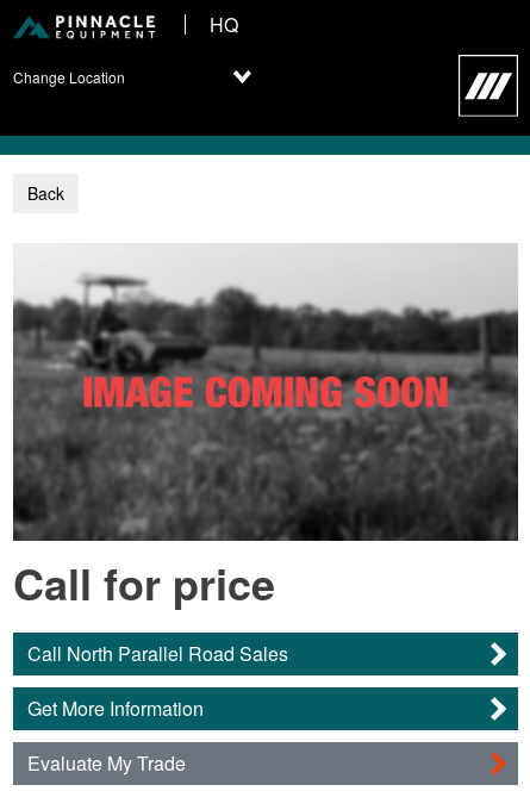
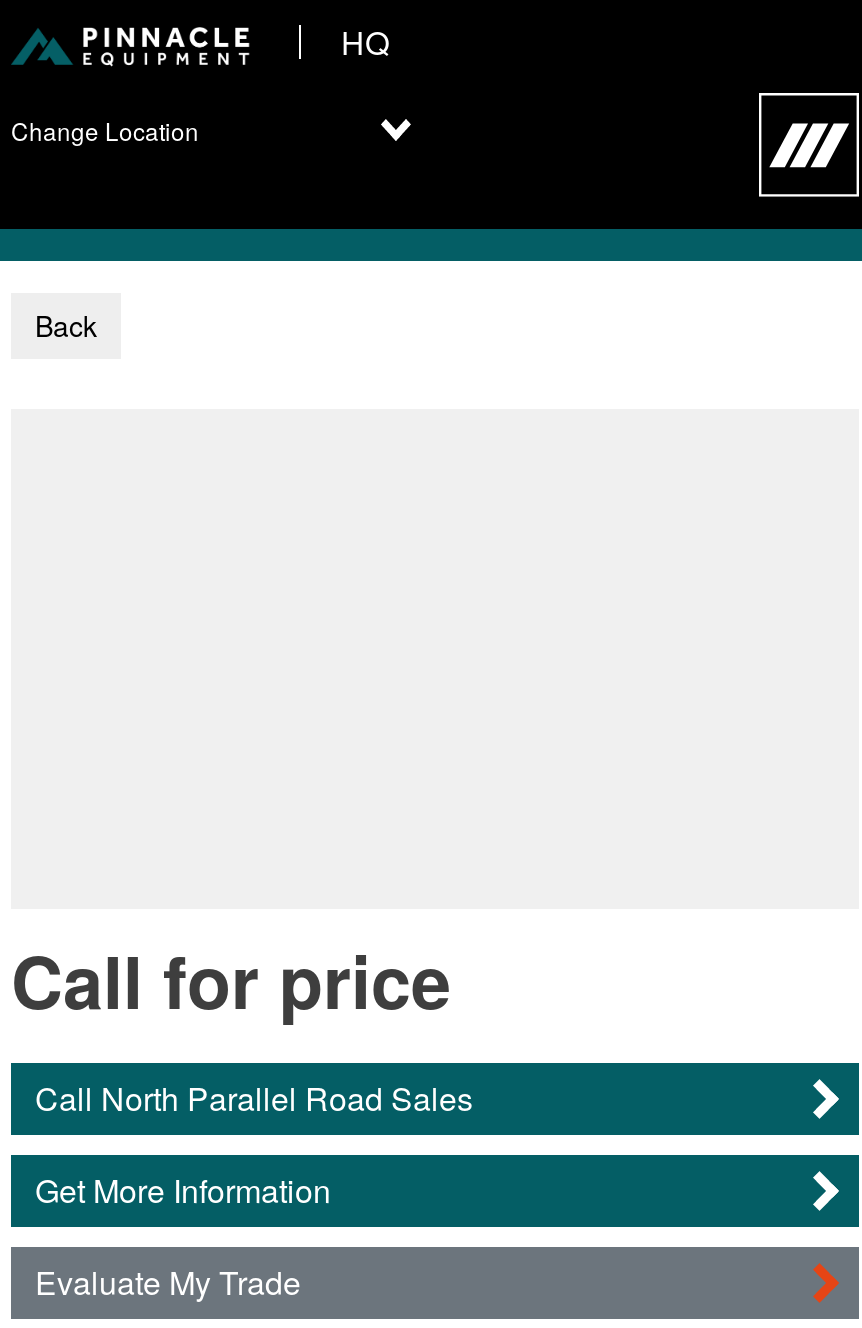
- [image]
